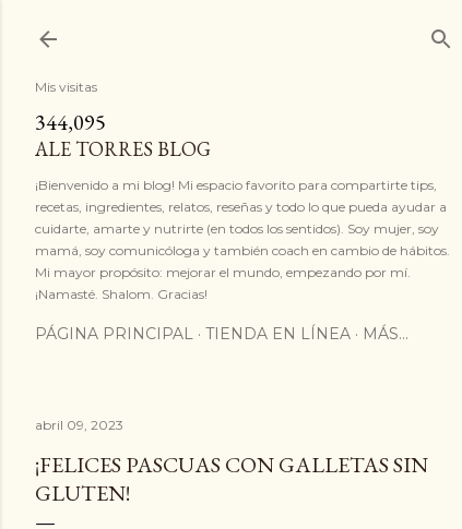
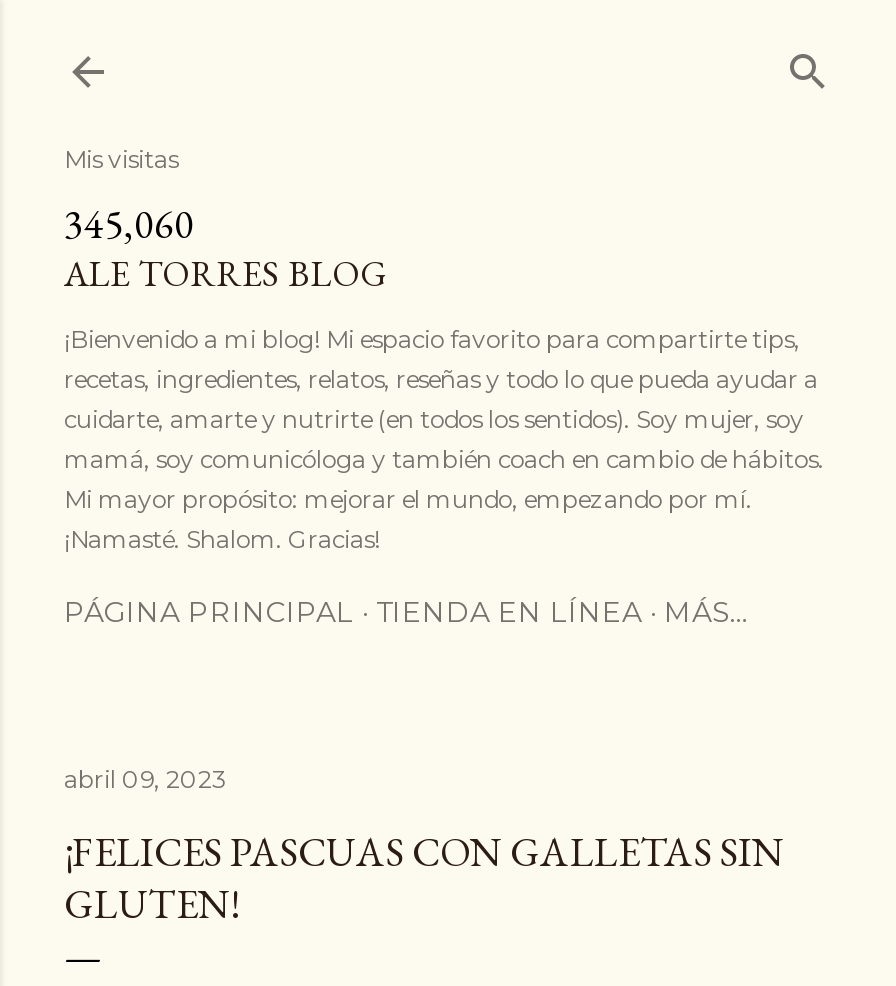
- 344,095
+ 345,060
